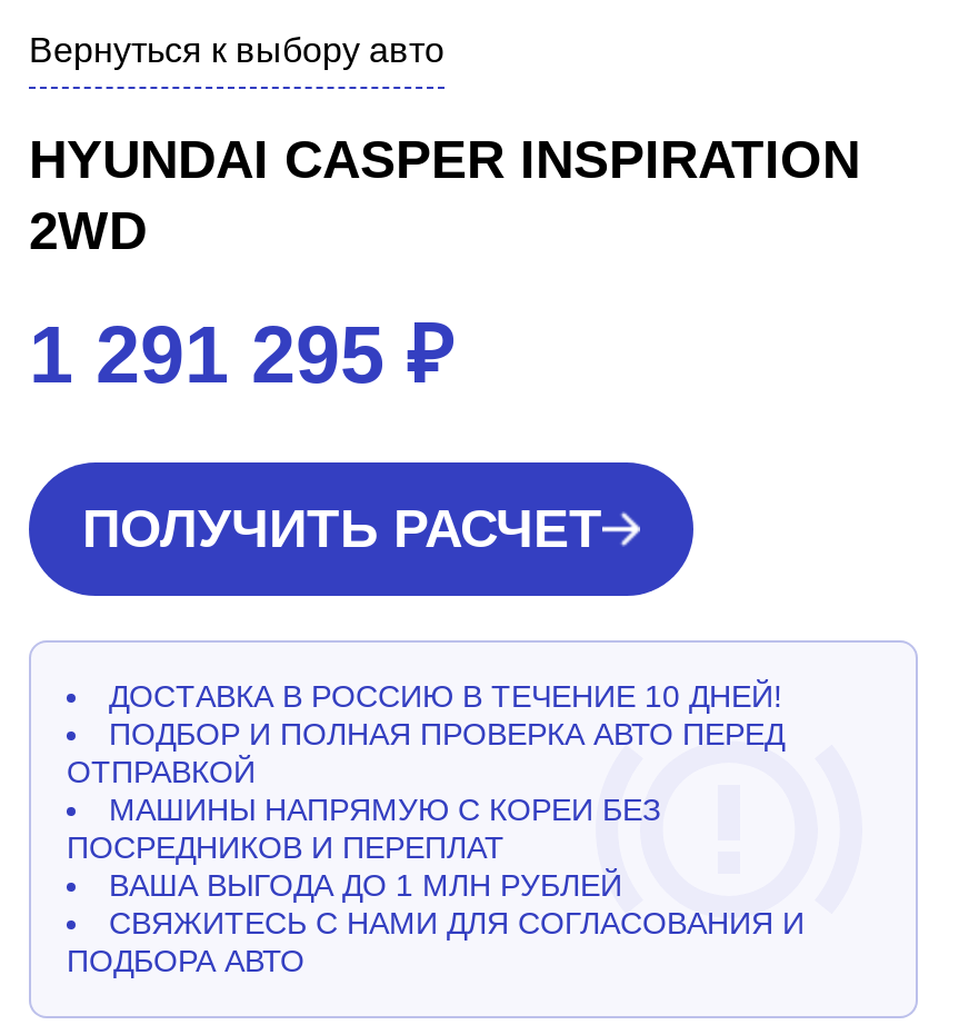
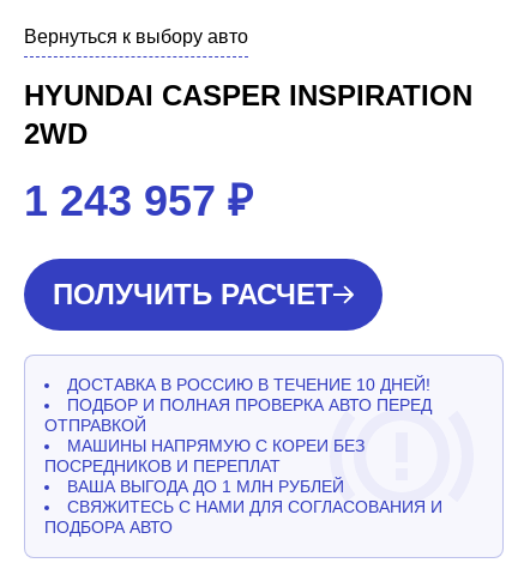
- 1 291 295 ₽
+ 1 243 957 ₽
